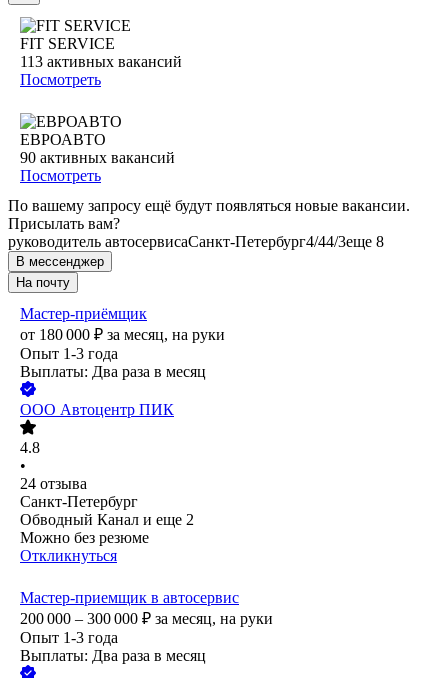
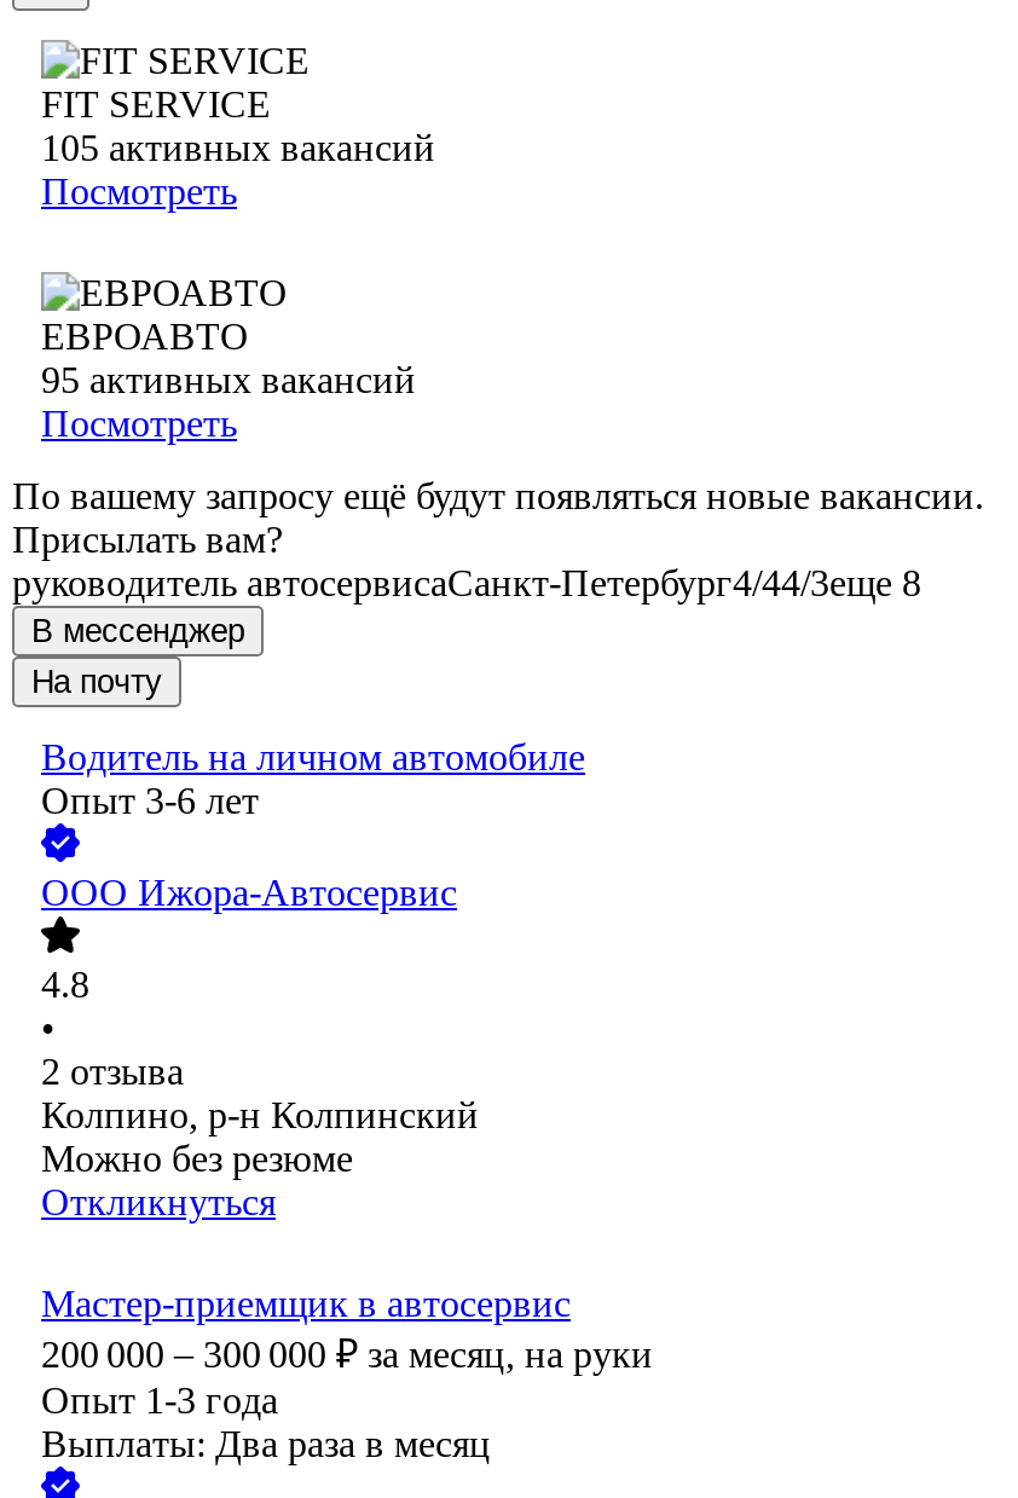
- 113 активных вакансий
+ 105 активных вакансий

- 90 активных вакансий
+ 95 активных вакансий

- Мастер-приёмщик
- от 180 000 ₽ за месяц, на руки
- Опыт 1-3 года
- Выплаты: Два раза в месяц
+ Водитель на личном автомобиле
+ Опыт 3-6 лет

- ООО Автоцентр ПИК
+ ООО Ижора-Автосервис

- 24 отзыва
- Санкт-Петербург
- Обводный Канал и еще 2
+ 2 отзыва
+ Колпино, р-н Колпинский
